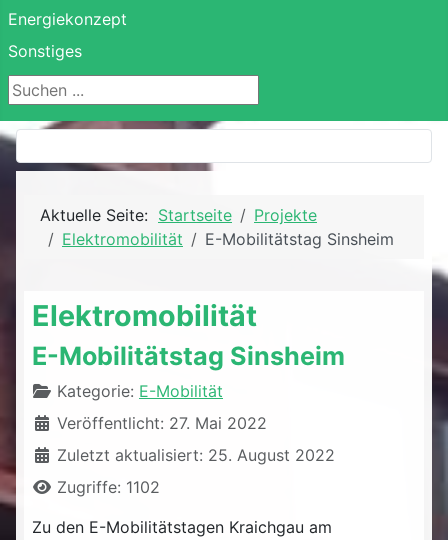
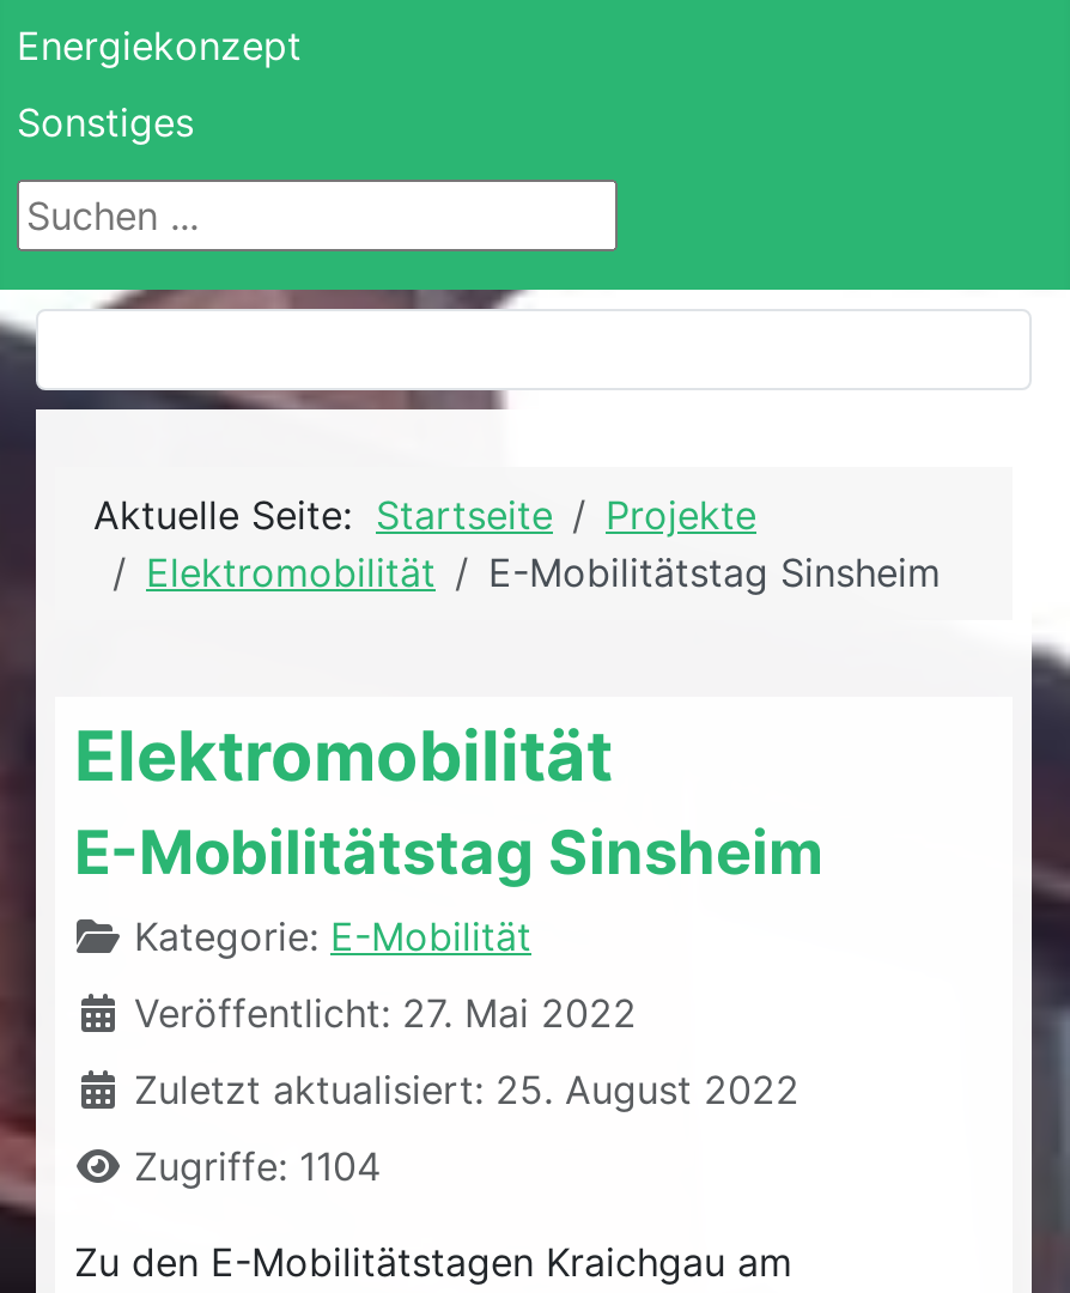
- Zugriffe: 1102
+ Zugriffe: 1104
